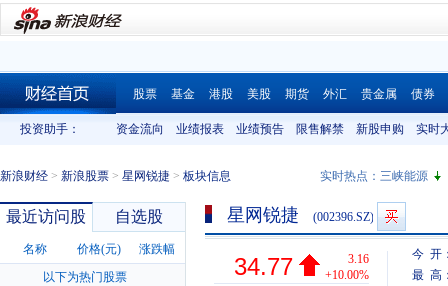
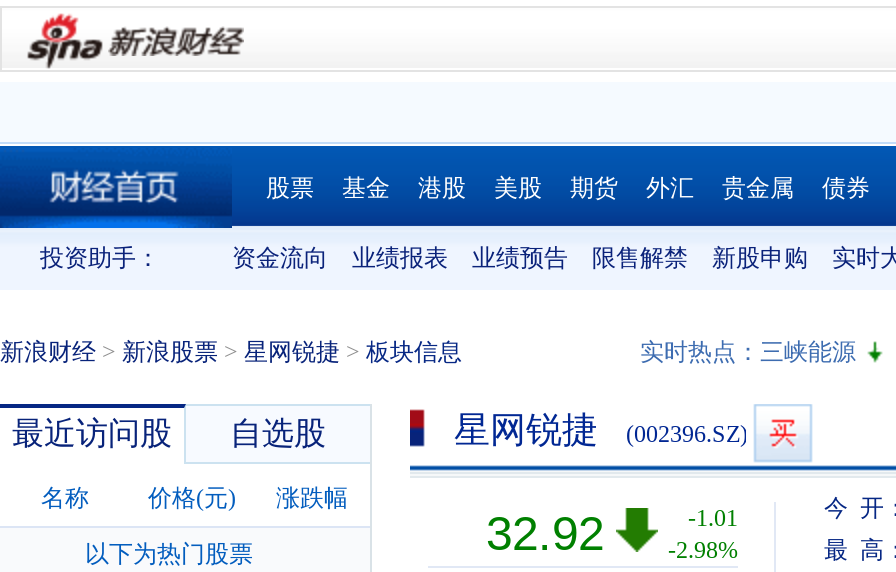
- 34.77
+ 32.92

- 3.16
+ -1.01

- +10.00%
+ -2.98%
